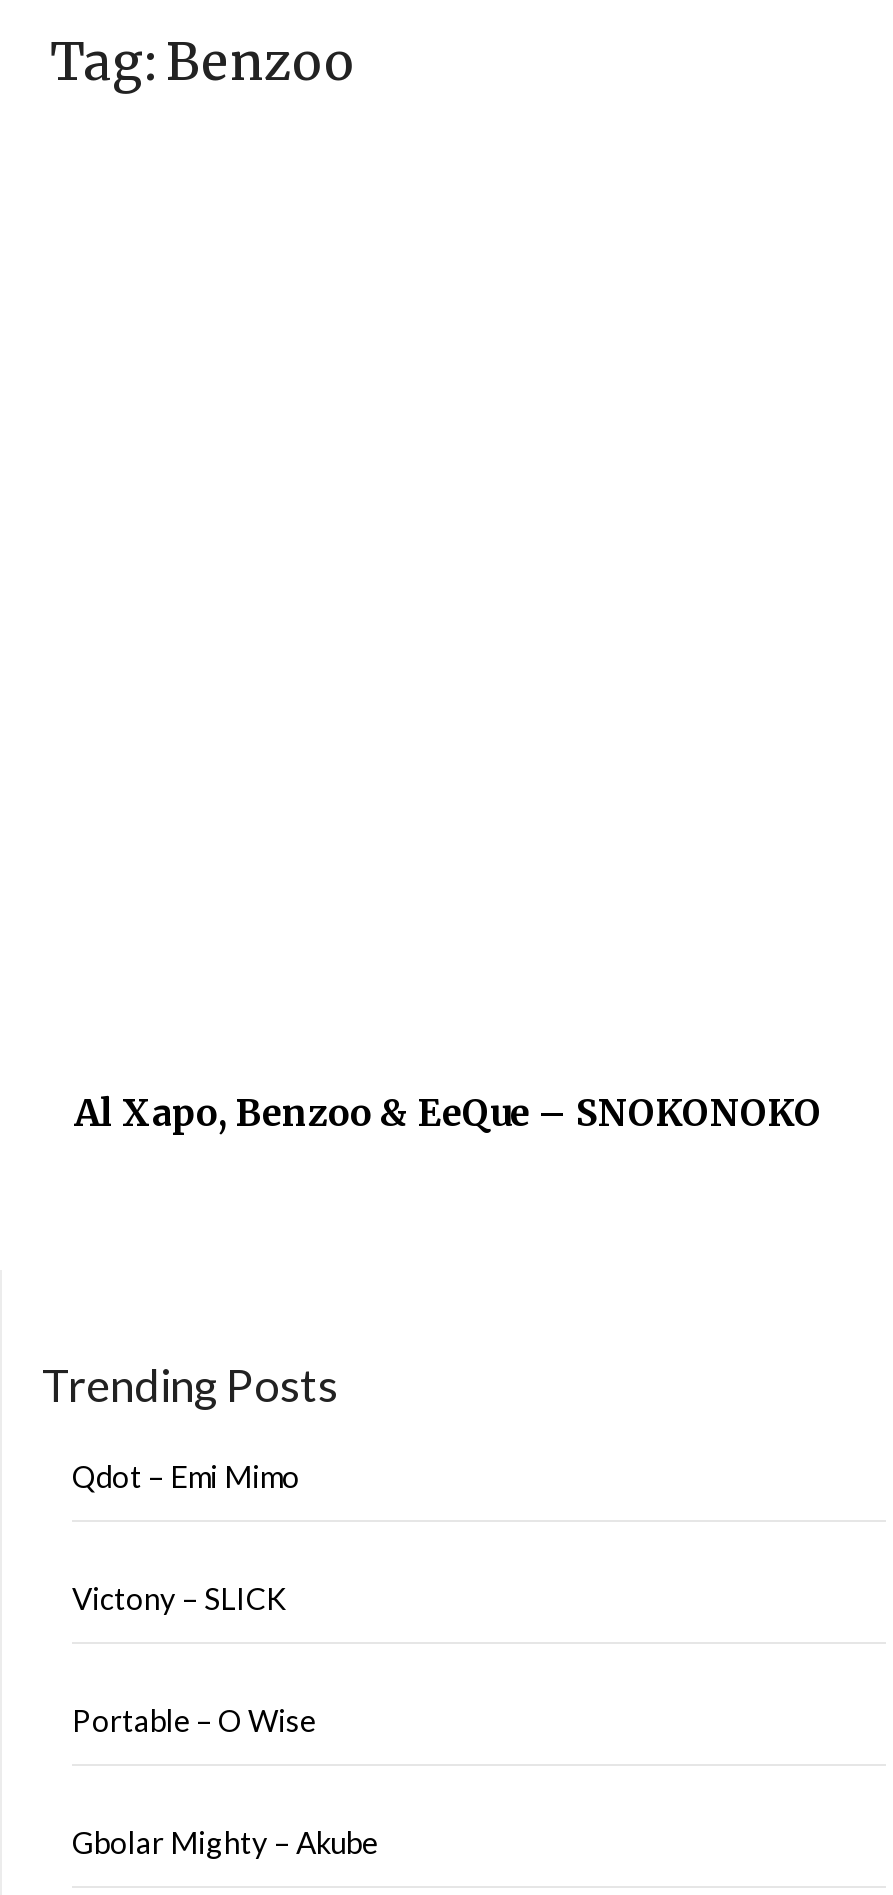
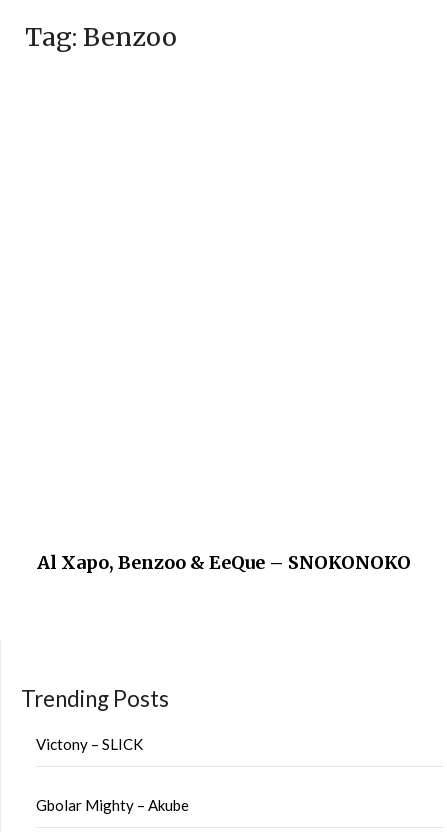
- Qdot – Emi Mimo

- Portable – O Wise
